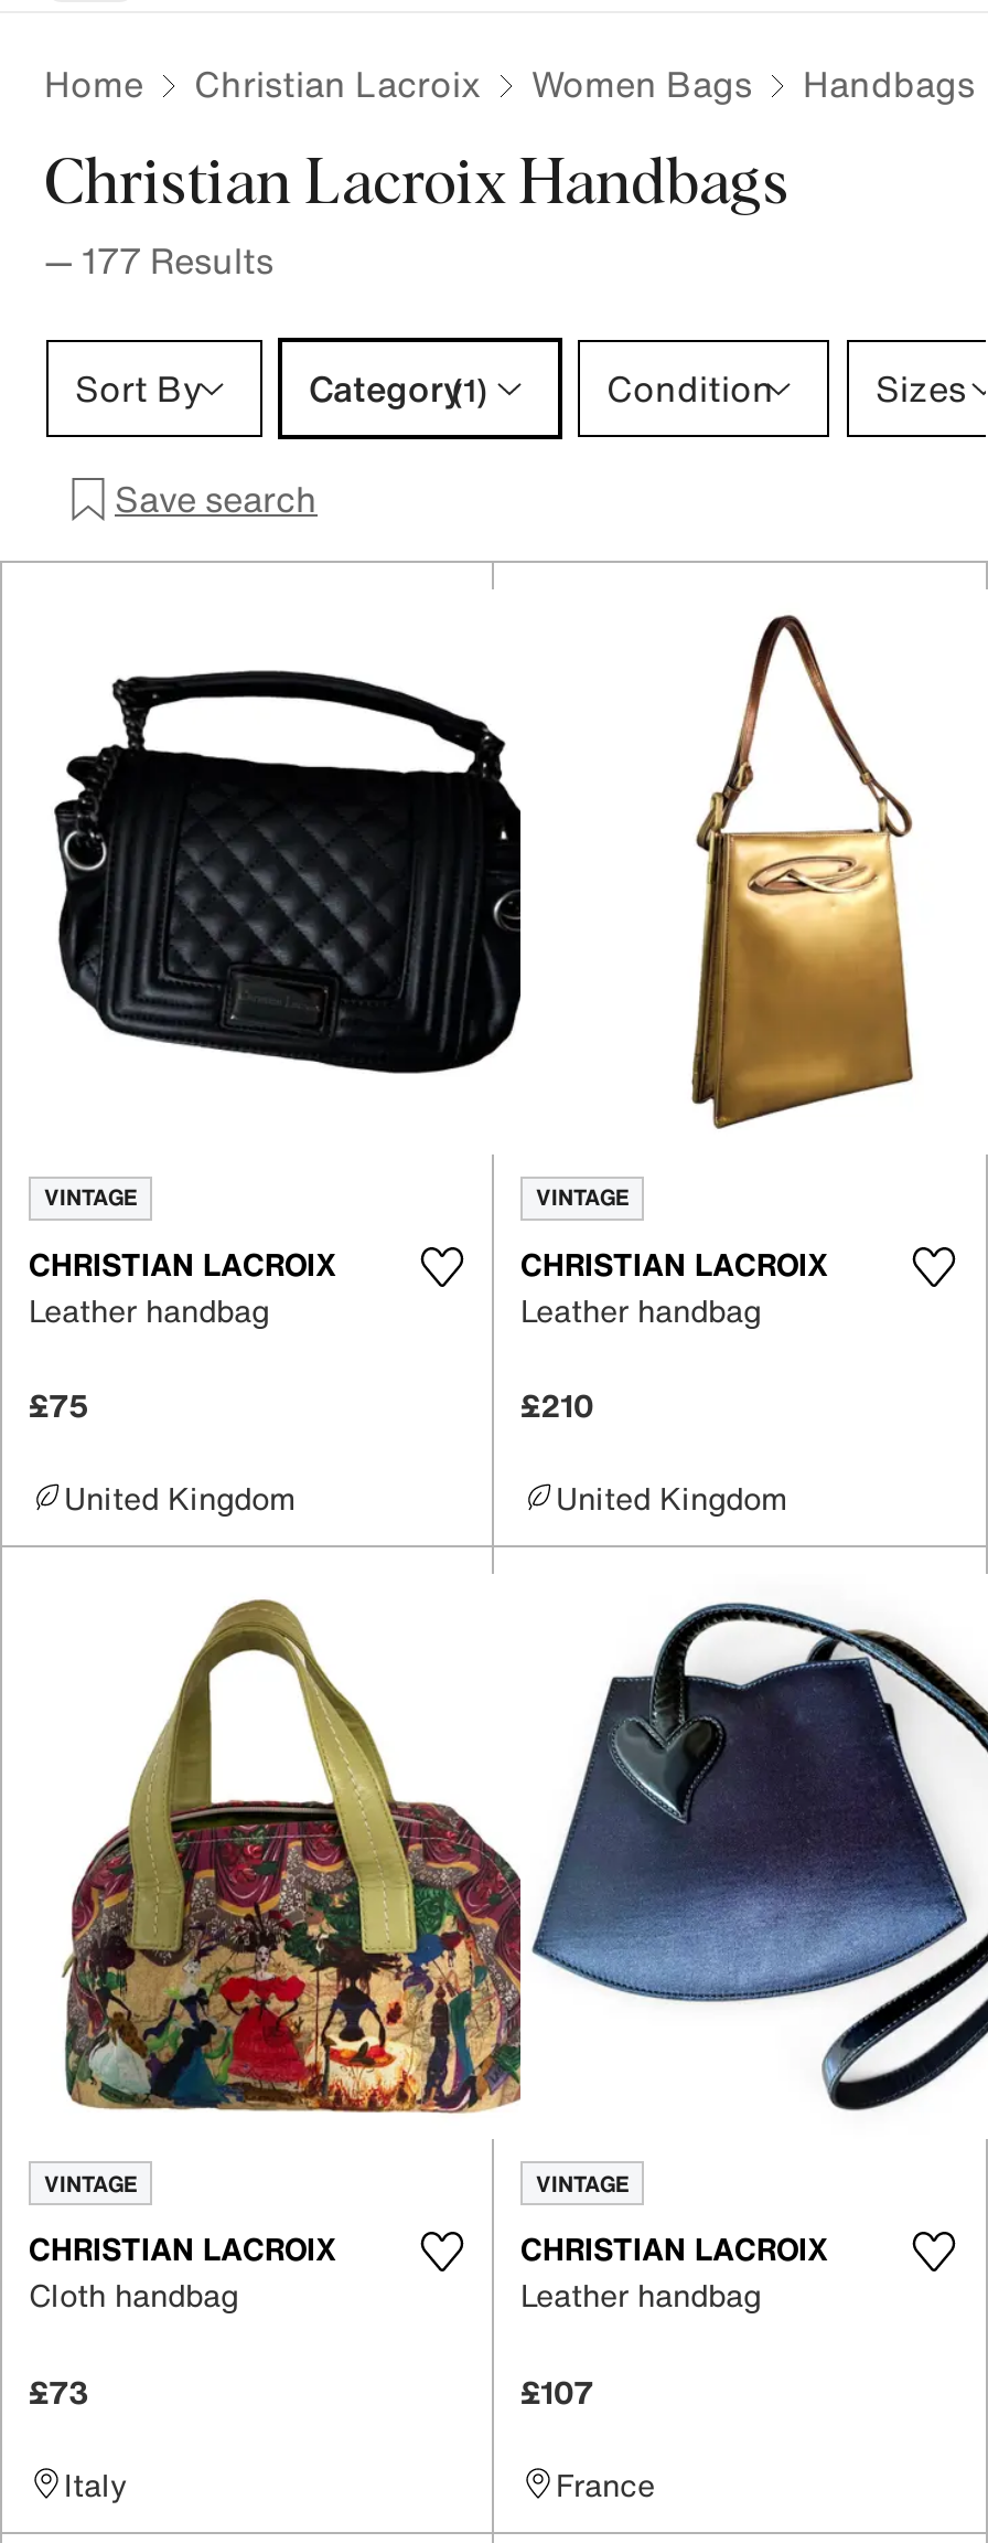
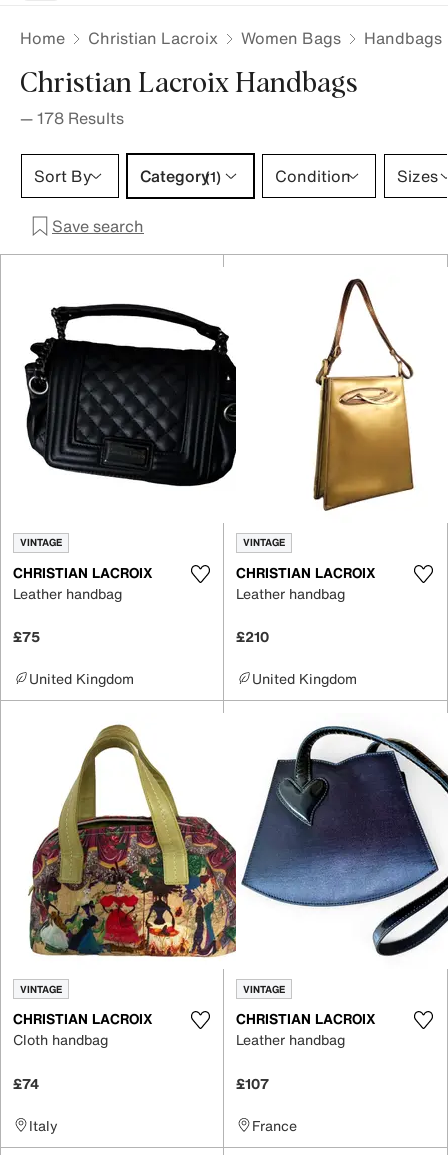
- — 177 Results
+ — 178 Results

- £73
+ £74
